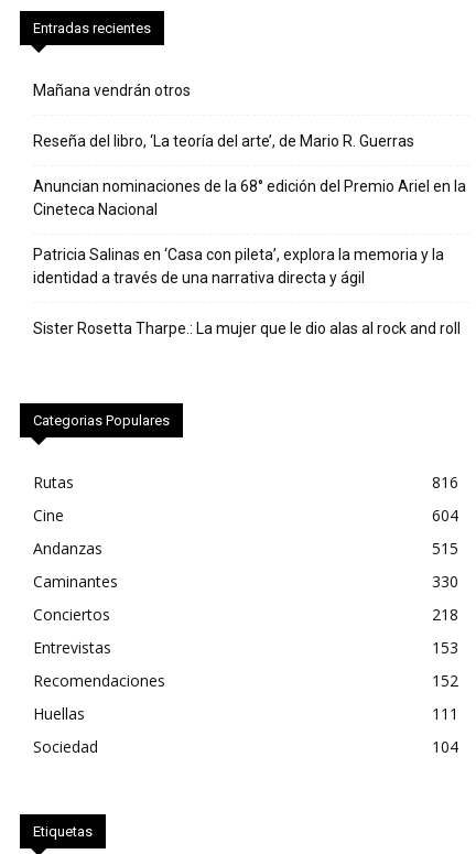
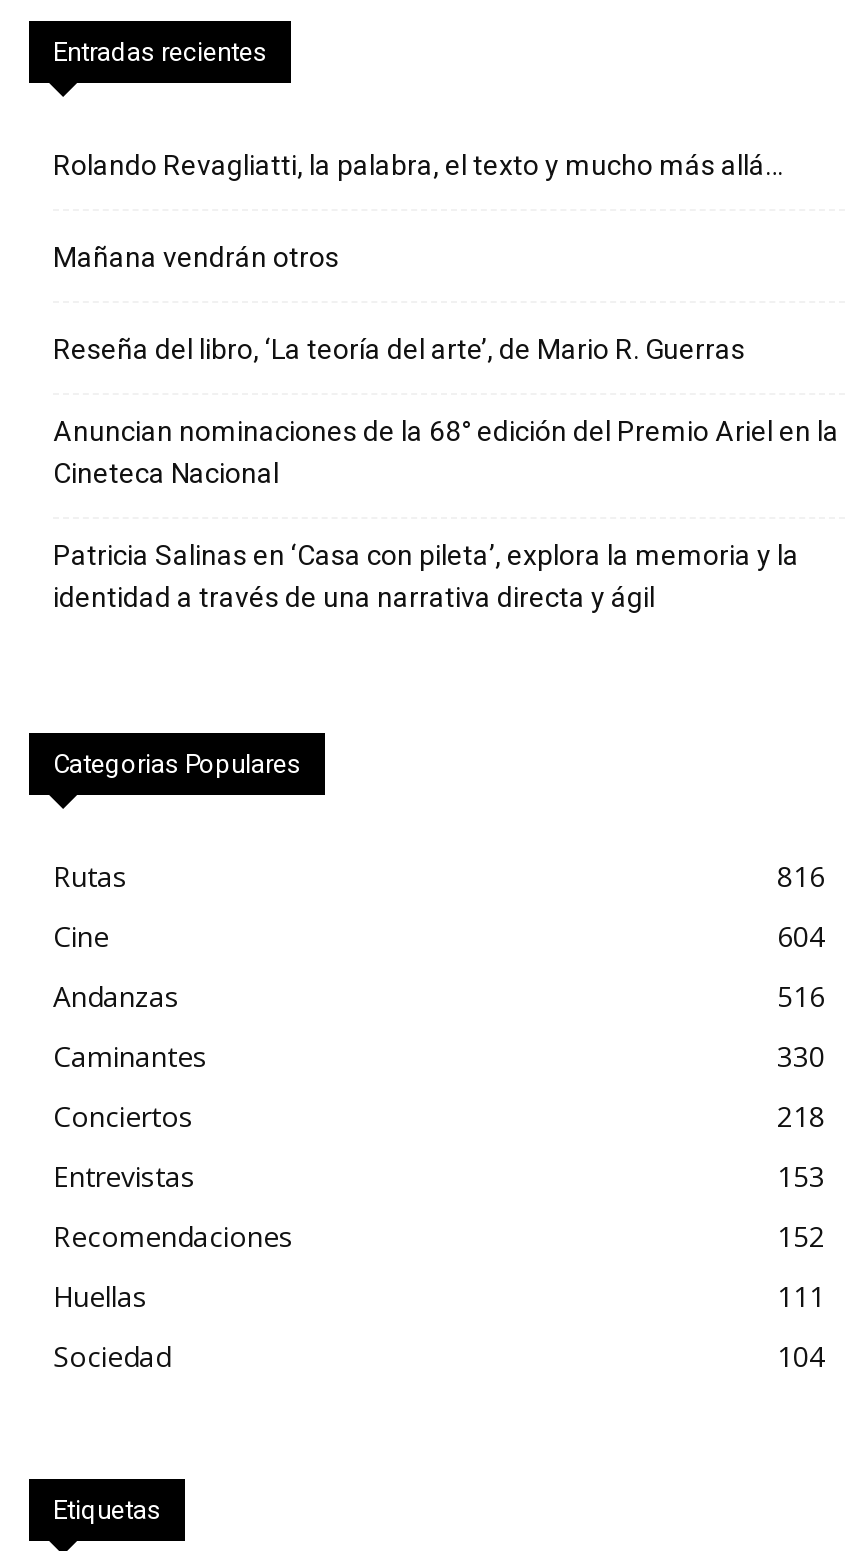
+ Rolando Revagliatti, la palabra, el texto y mucho más allá…

moved down: Mañana vendrán otros | Reseña del libro, ‘La teoría del arte’, de Mario R. Guerras | Anuncian nominaciones de la 68° edición del Premio Ariel en la | Cineteca Nacional | Patricia Salinas en ‘Casa con pileta’, explora la memoria y la | identidad a través de una narrativa directa y ágil

- Sister Rosetta Tharpe.: La mujer que le dio alas al rock and roll

- 515
+ 516
